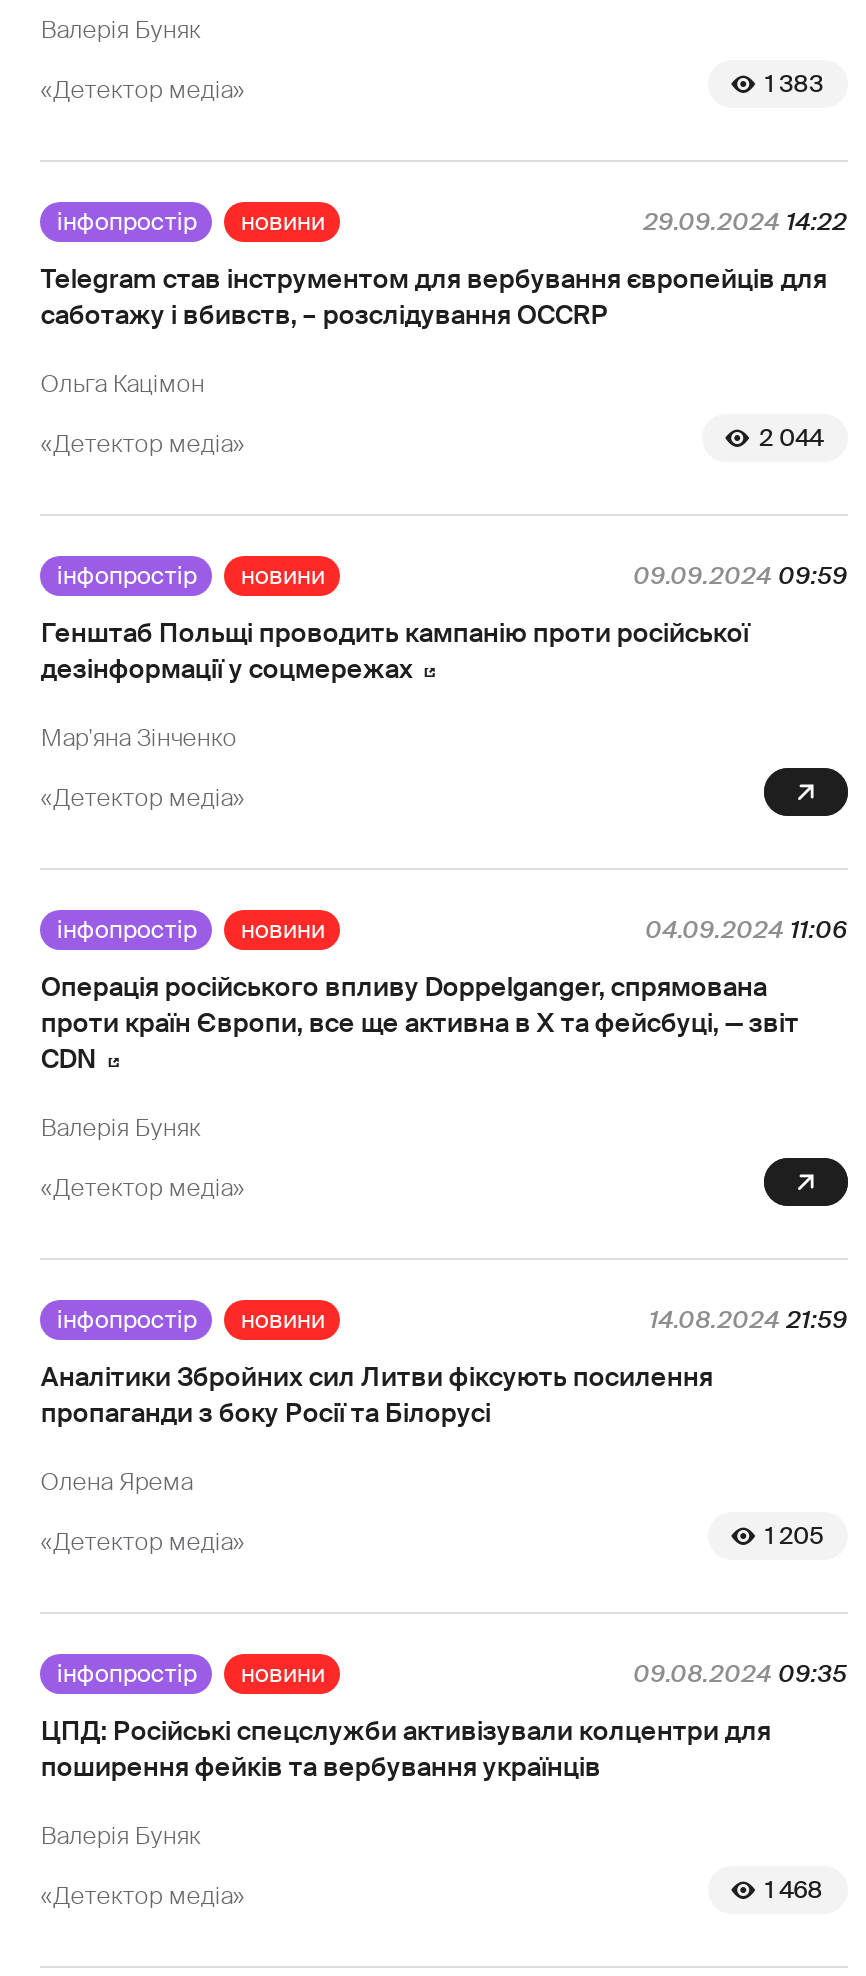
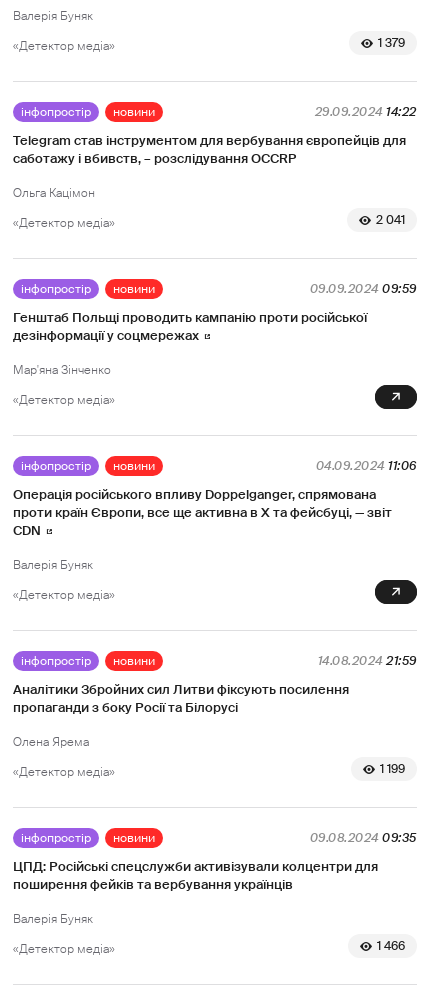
- 1 383
+ 1 379

- 2 044
+ 2 041

- 1 205
+ 1 199

- 1 468
+ 1 466
